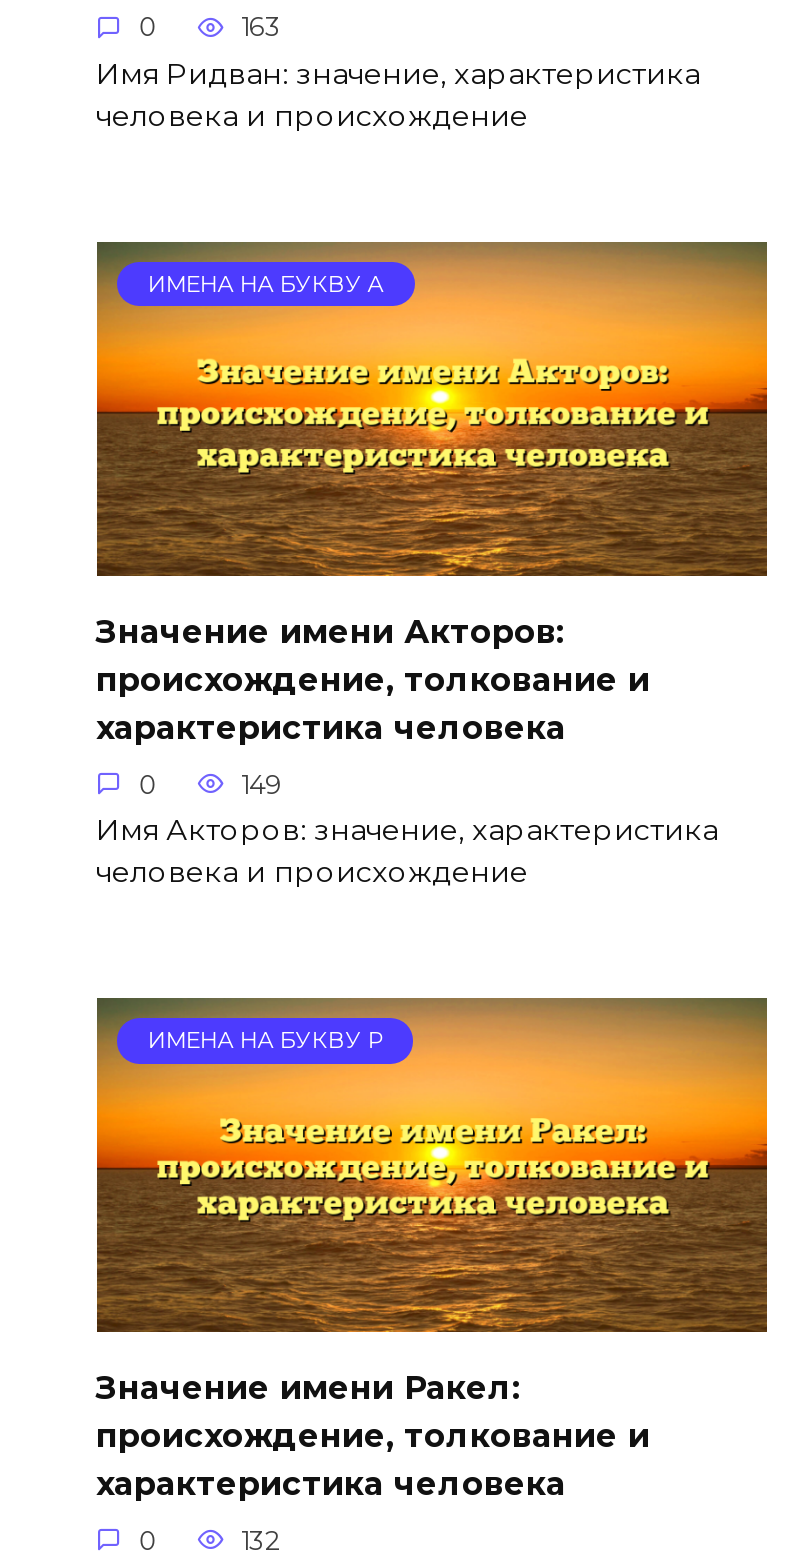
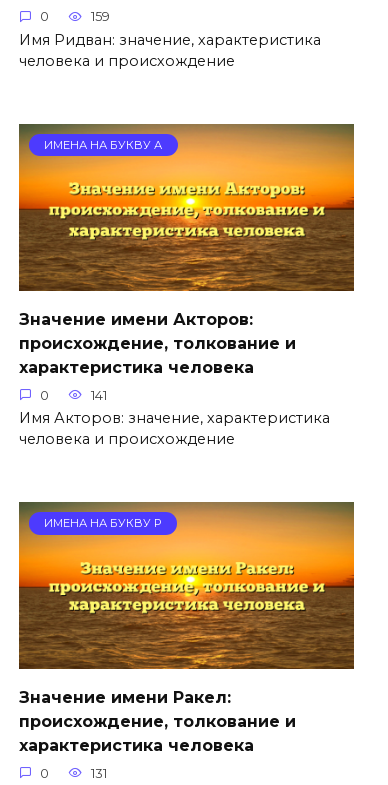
- 163
+ 159

- 149
+ 141

- 132
+ 131
